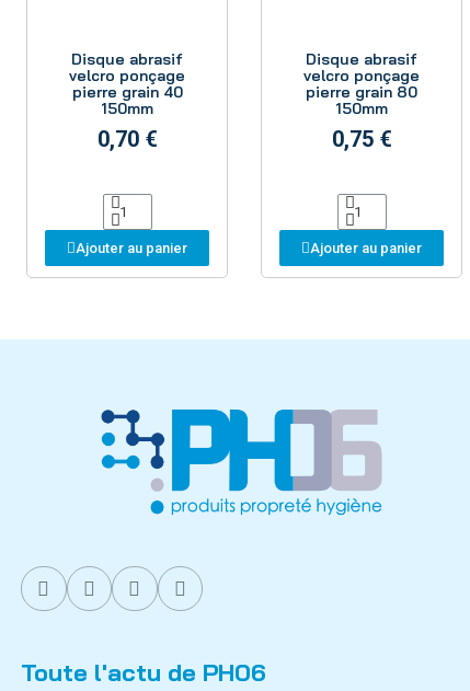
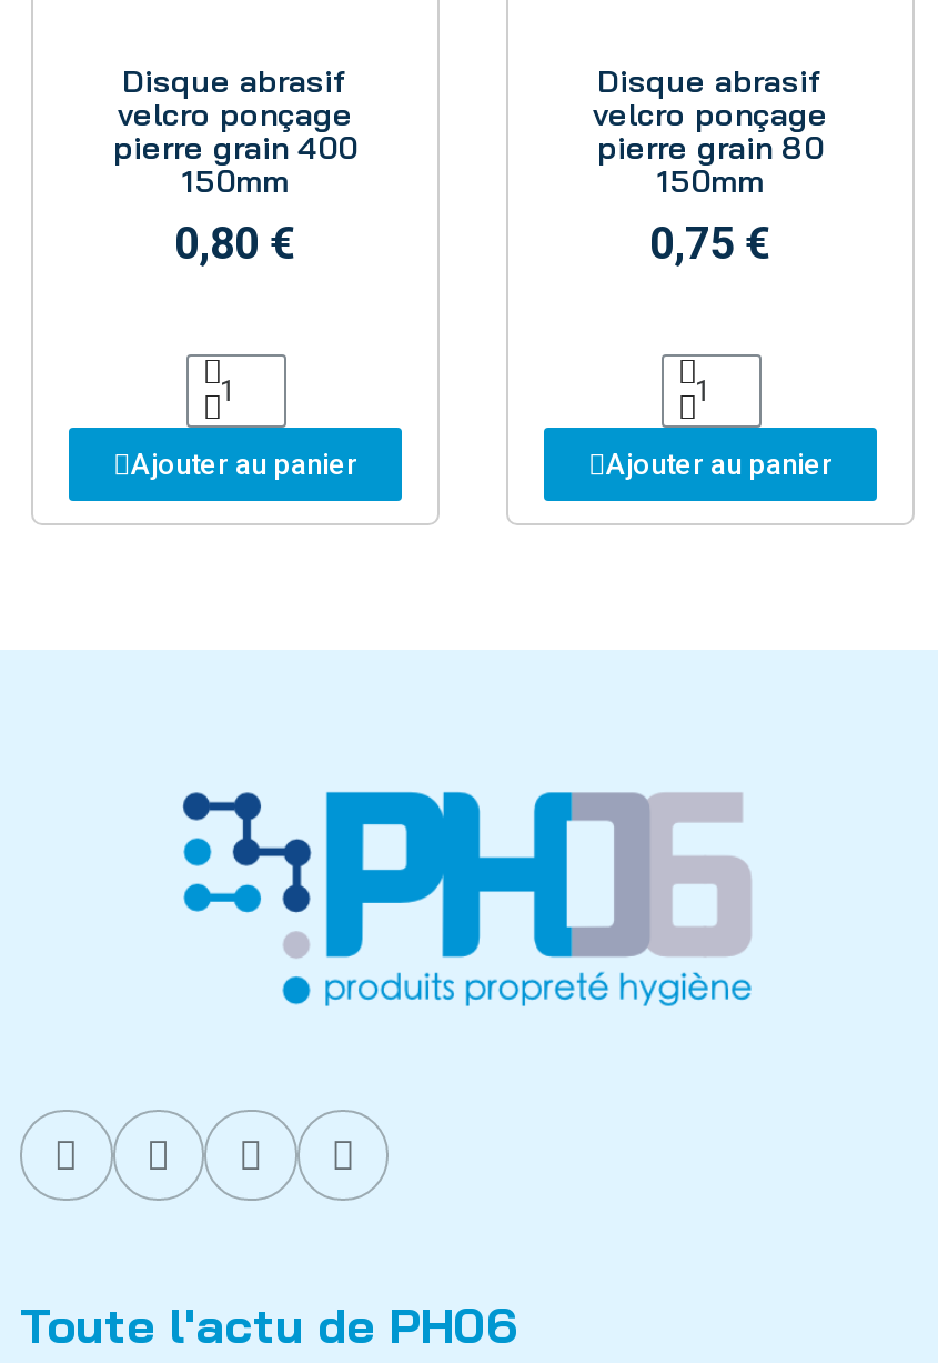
- pierre grain 40
+ pierre grain 400

- 0,70 €
+ 0,80 €
